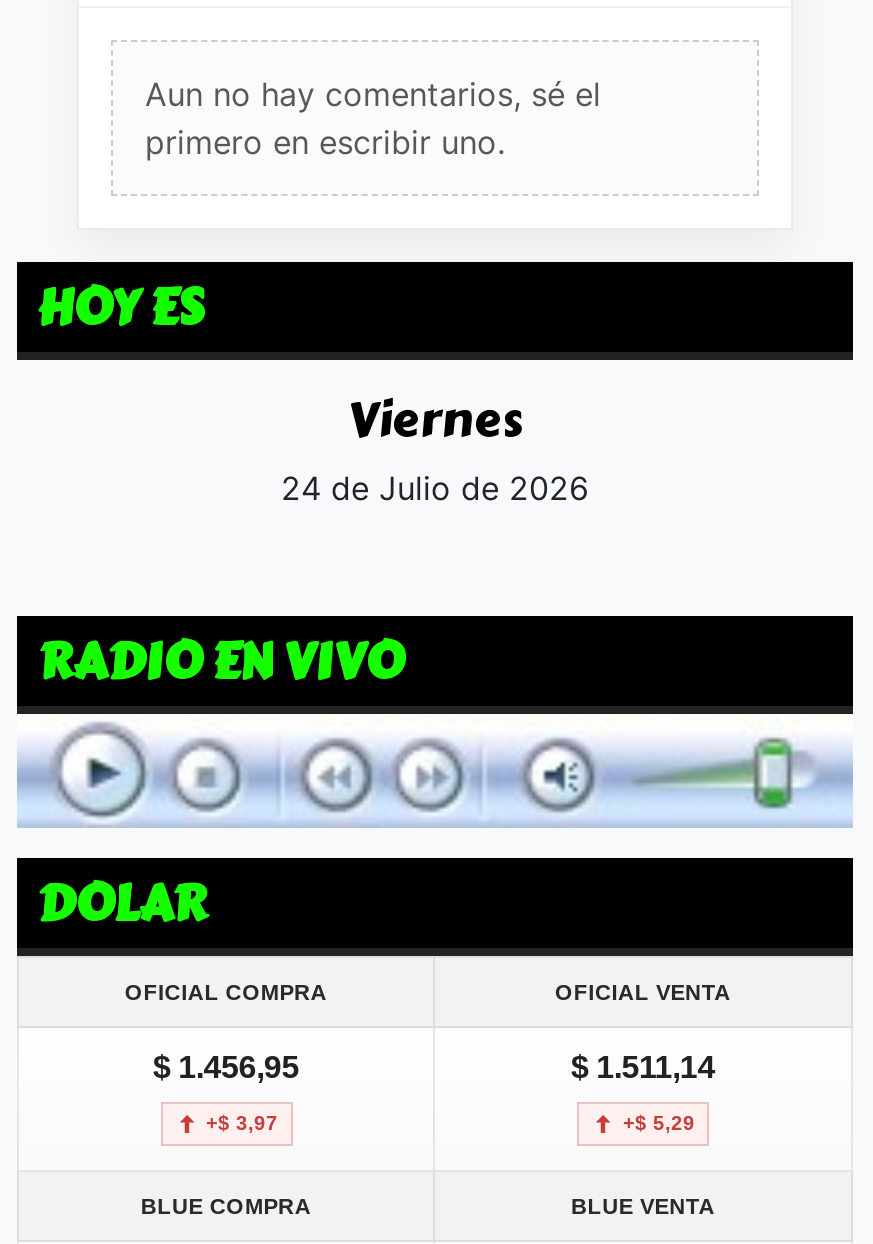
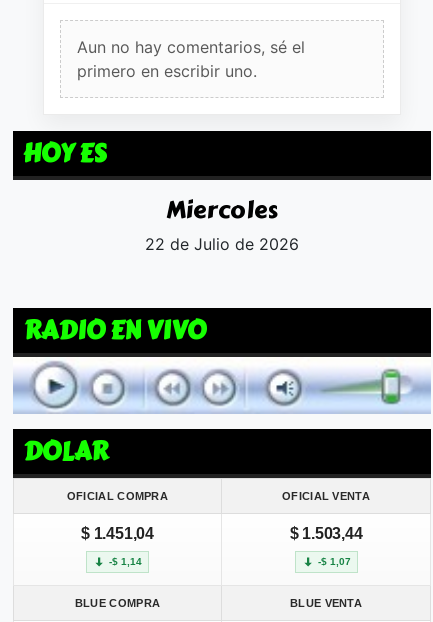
- Viernes
- 24 de Julio de 2026
+ Miercoles
+ 22 de Julio de 2026

- $ 1.456,95
+ $ 1.451,04

- $ 1.511,14
+ $ 1.503,44

- +$ 3,97
+ -$ 1,14

- +$ 5,29
+ -$ 1,07
